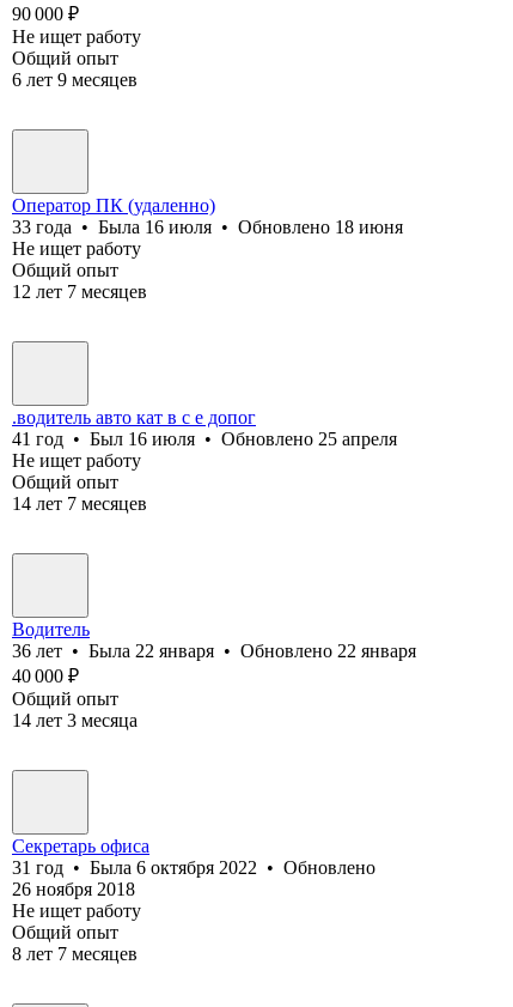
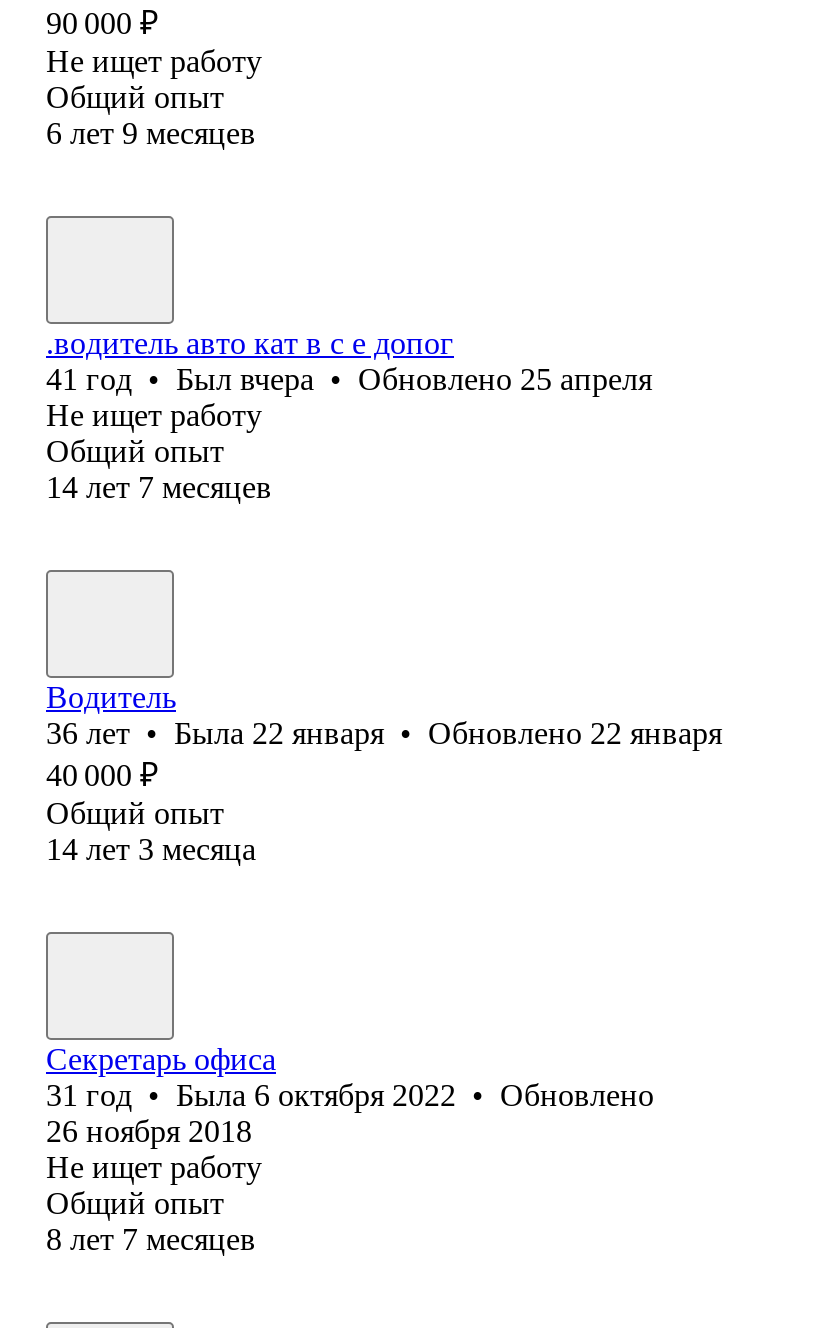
- Оператор ПК (удаленно)
- 33 года • Была 16 июля • Обновлено 18 июня
- Не ищет работу
- Общий опыт
- 12 лет 7 месяцев

- 41 год • Был 16 июля • Обновлено 25 апреля
+ 41 год • Был вчера • Обновлено 25 апреля
